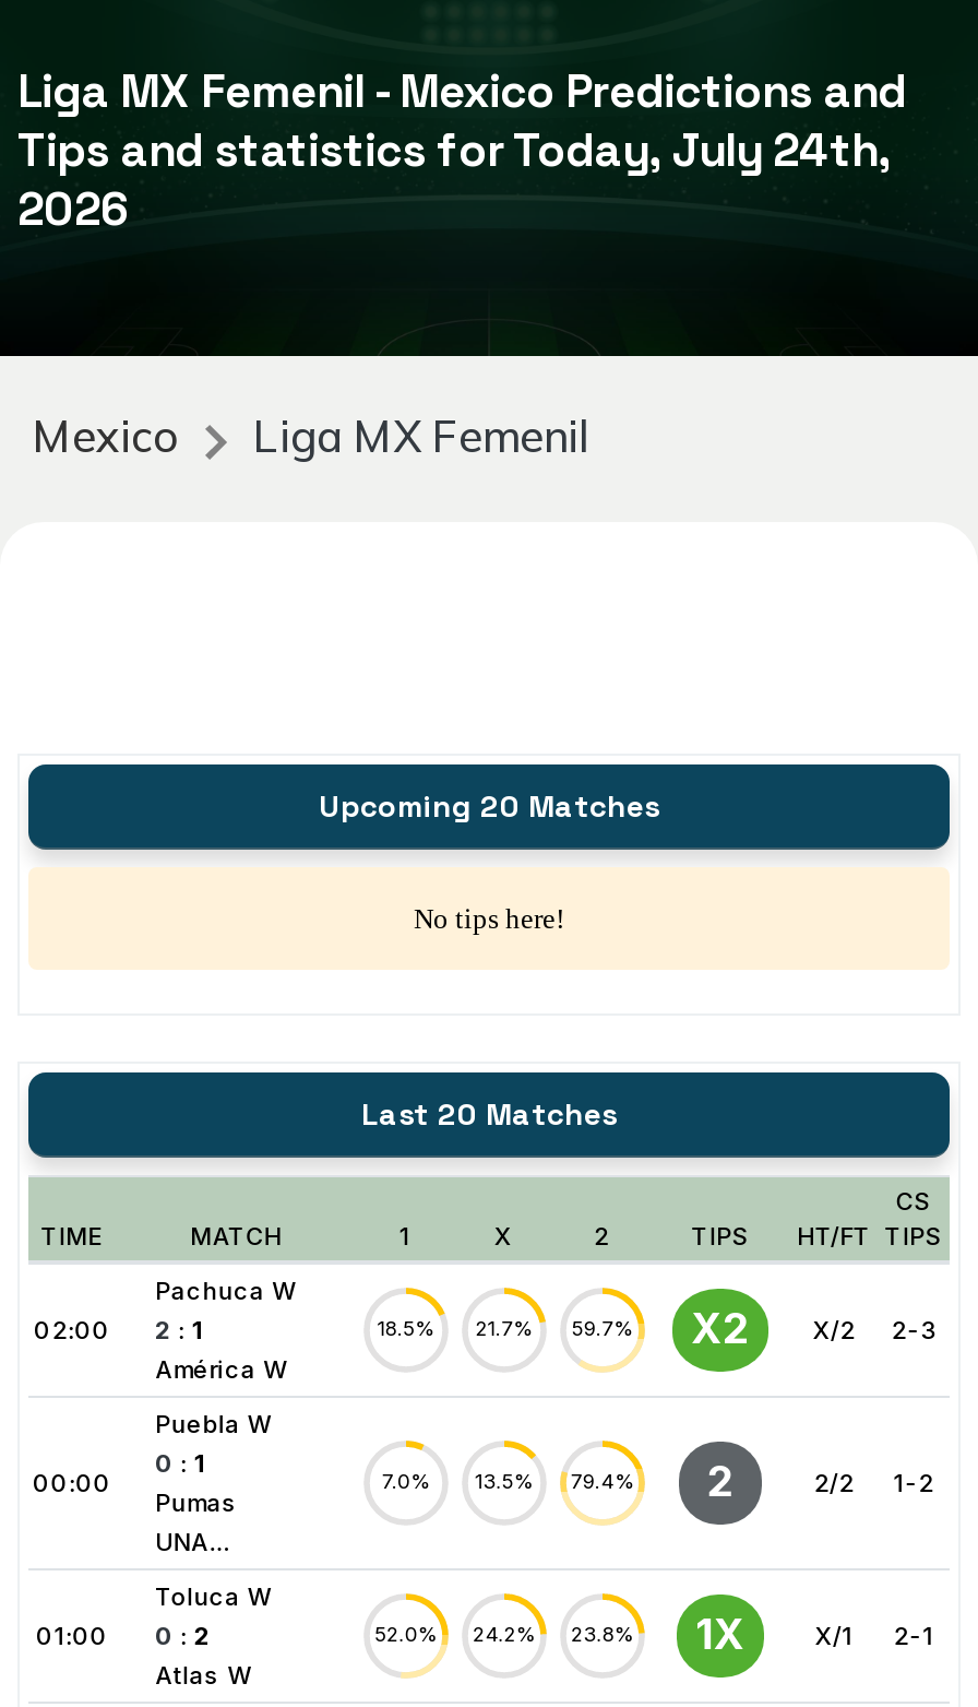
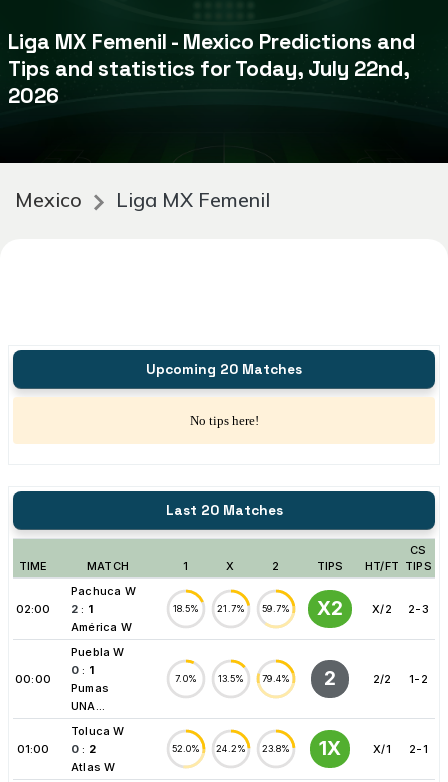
- Tips and statistics for Today, July 24th,
+ Tips and statistics for Today, July 22nd,
